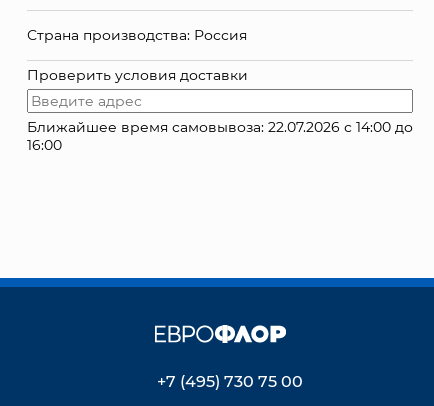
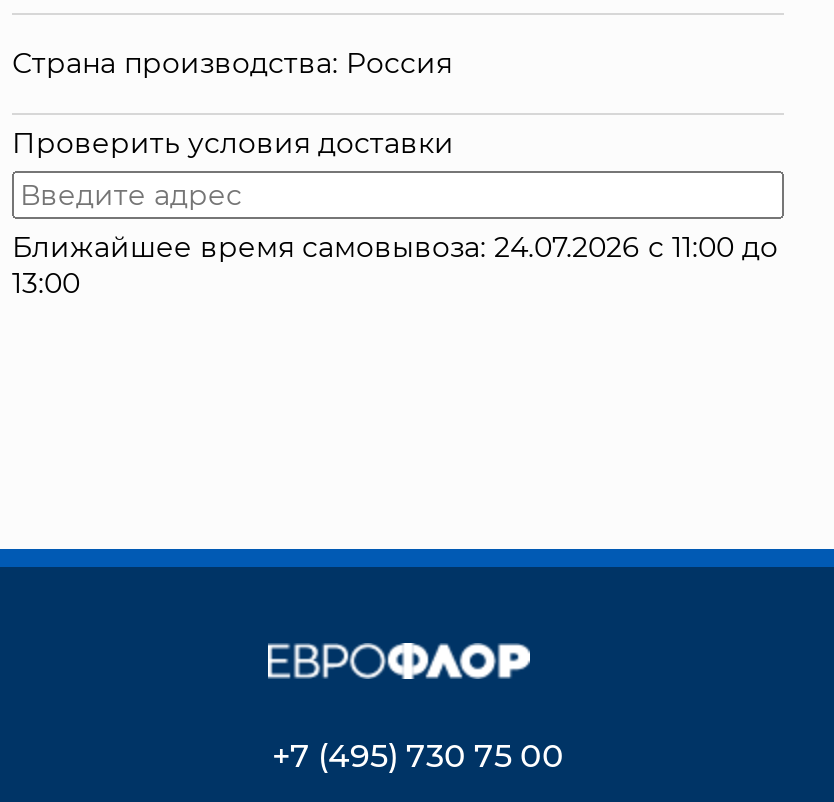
- Ближайшее время самовывоза: 22.07.2026 с 14:00 до
+ Ближайшее время самовывоза: 24.07.2026 с 11:00 до

- 16:00
+ 13:00
